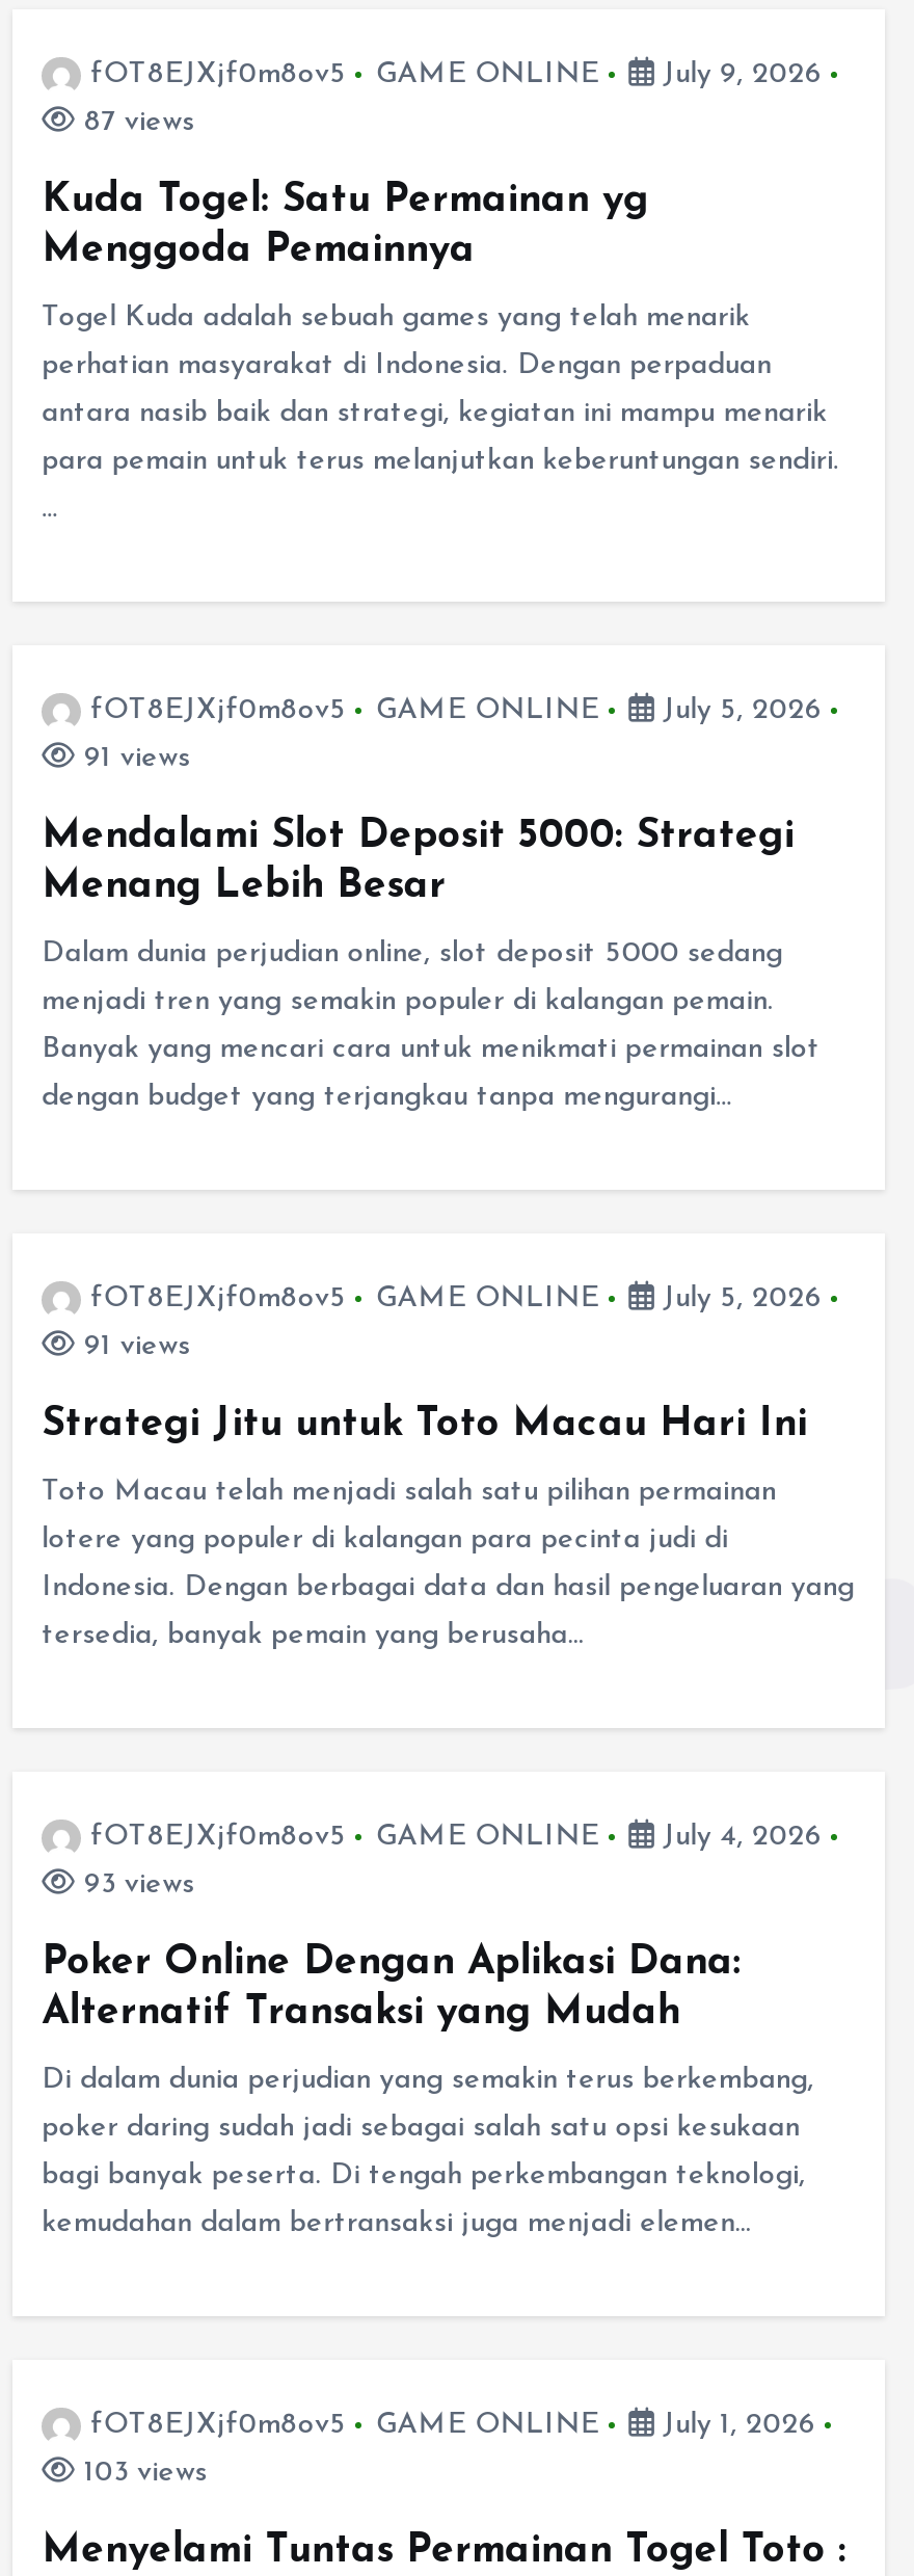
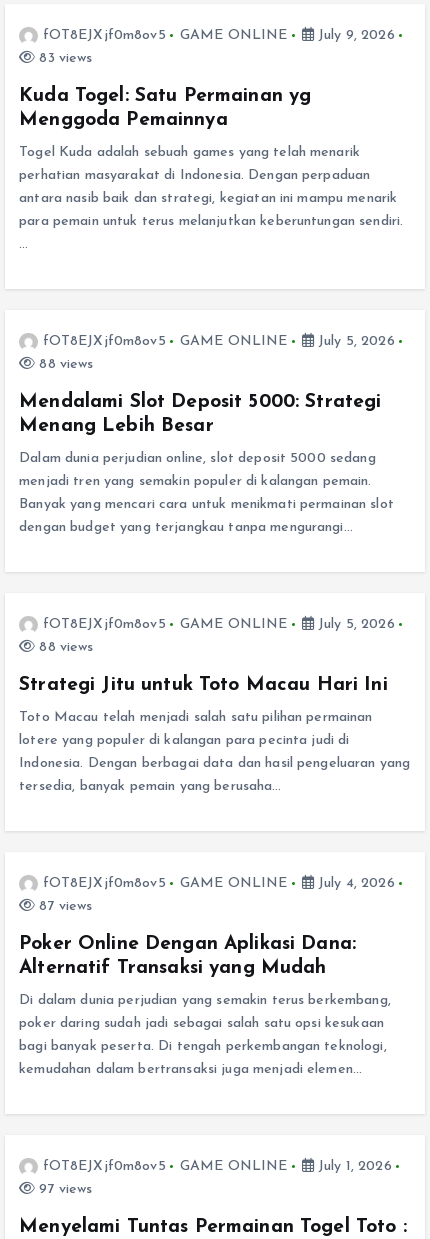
- 87 views
+ 83 views

- 91 views
+ 88 views

- 91 views
+ 88 views

- 93 views
+ 87 views

- 103 views
+ 97 views
